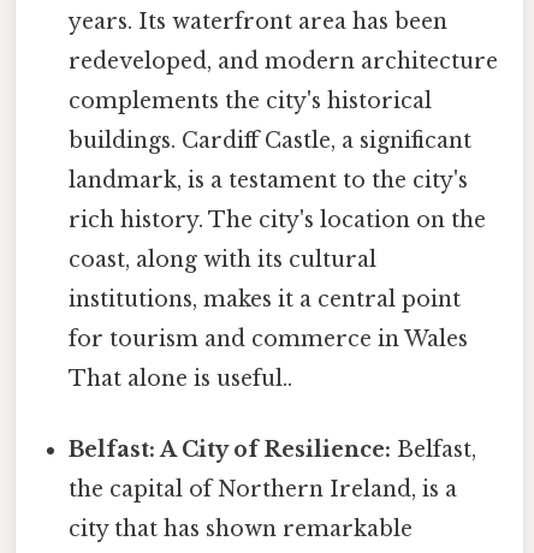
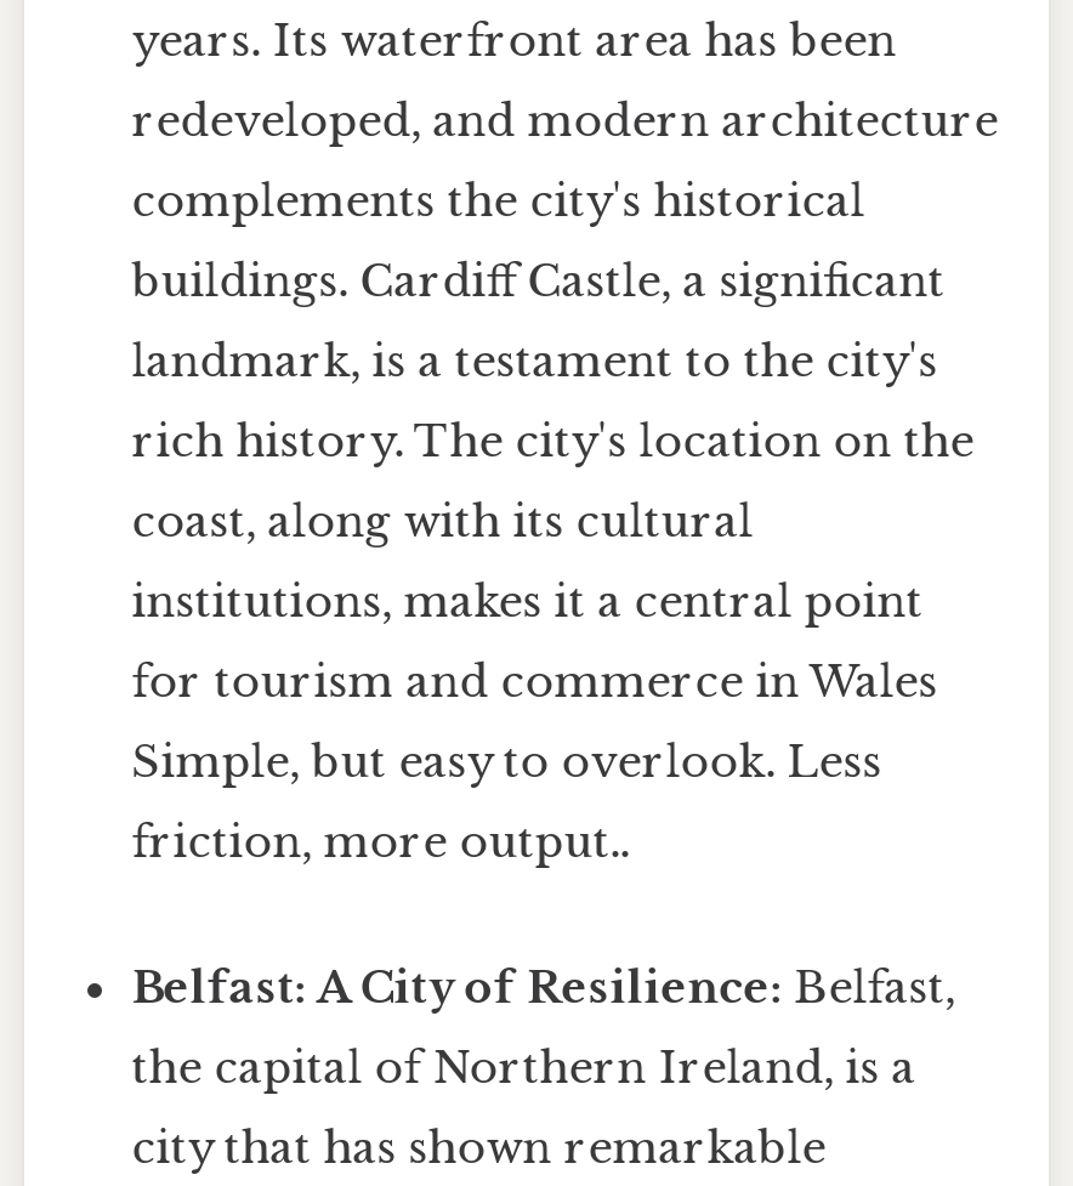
- That alone is useful..
+ Simple, but easy to overlook. Less
+ friction, more output..
